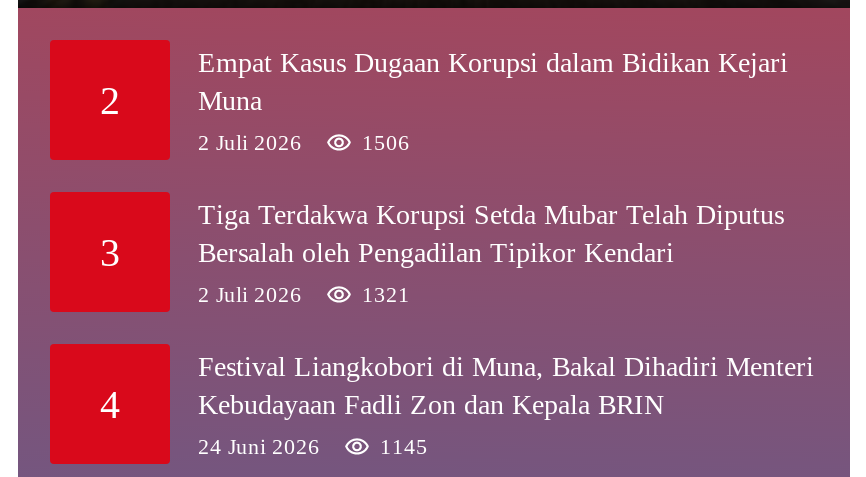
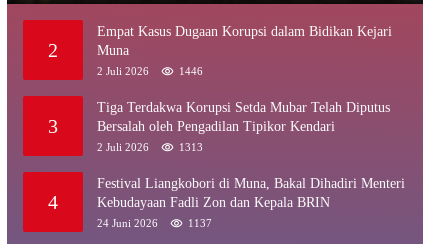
- 1506
+ 1446

- 1321
+ 1313

- 1145
+ 1137
